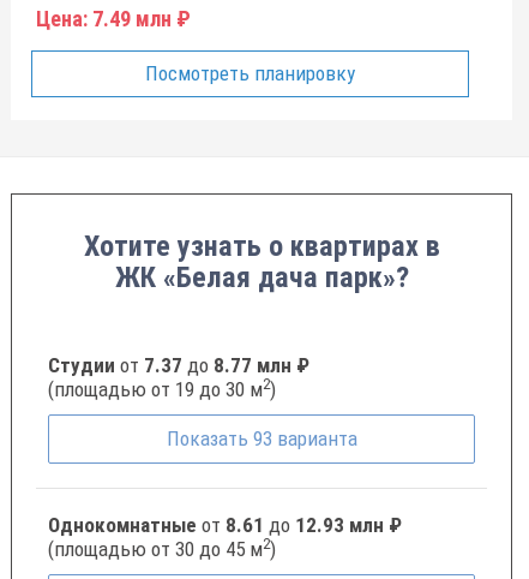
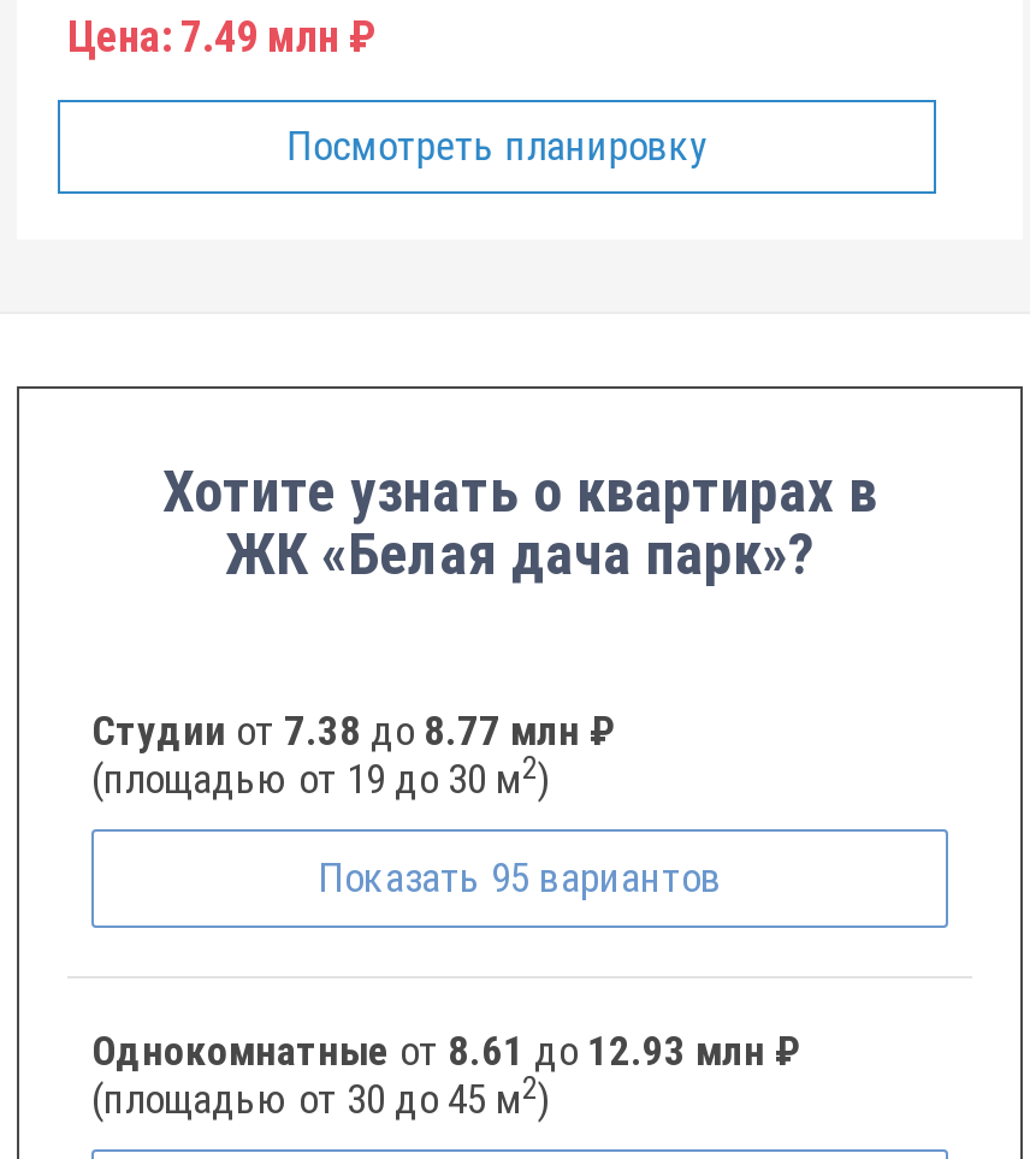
- Студии от 7.37 до 8.77 млн ₽
+ Студии от 7.38 до 8.77 млн ₽

- Показать 93 варианта
+ Показать 95 вариантов
